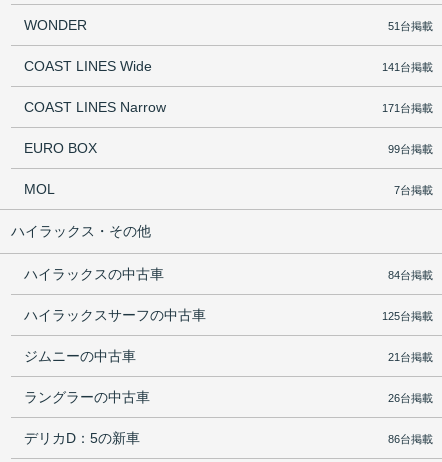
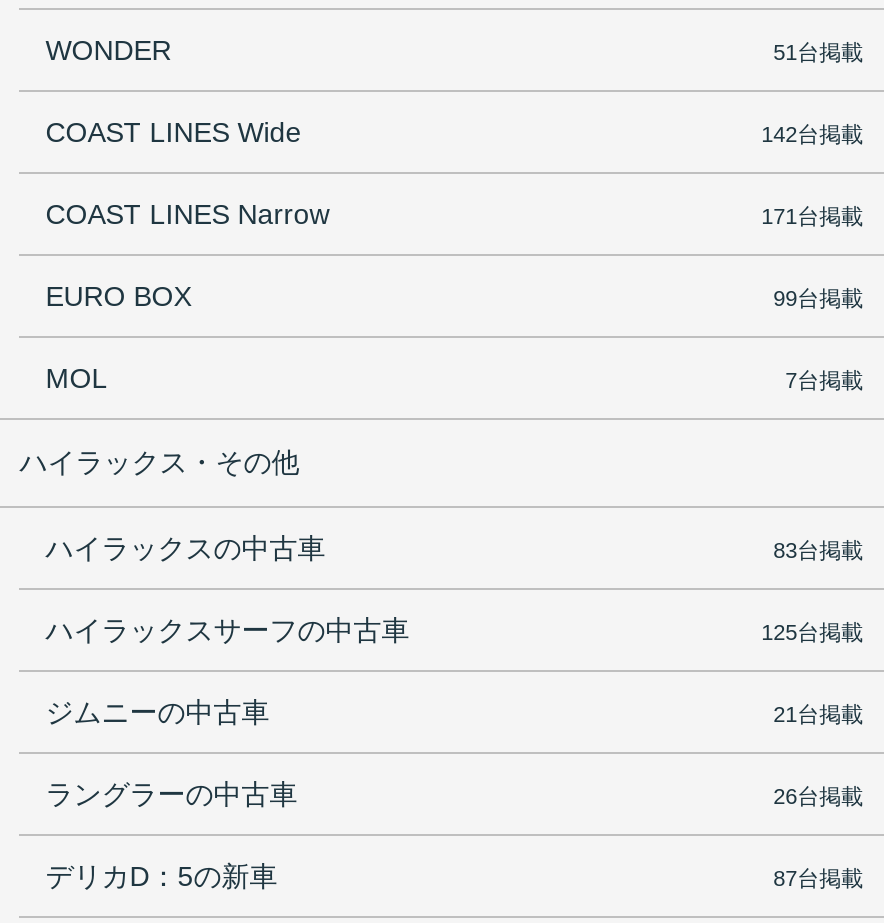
- 141台掲載
+ 142台掲載

- 84台掲載
+ 83台掲載

- 86台掲載
+ 87台掲載
